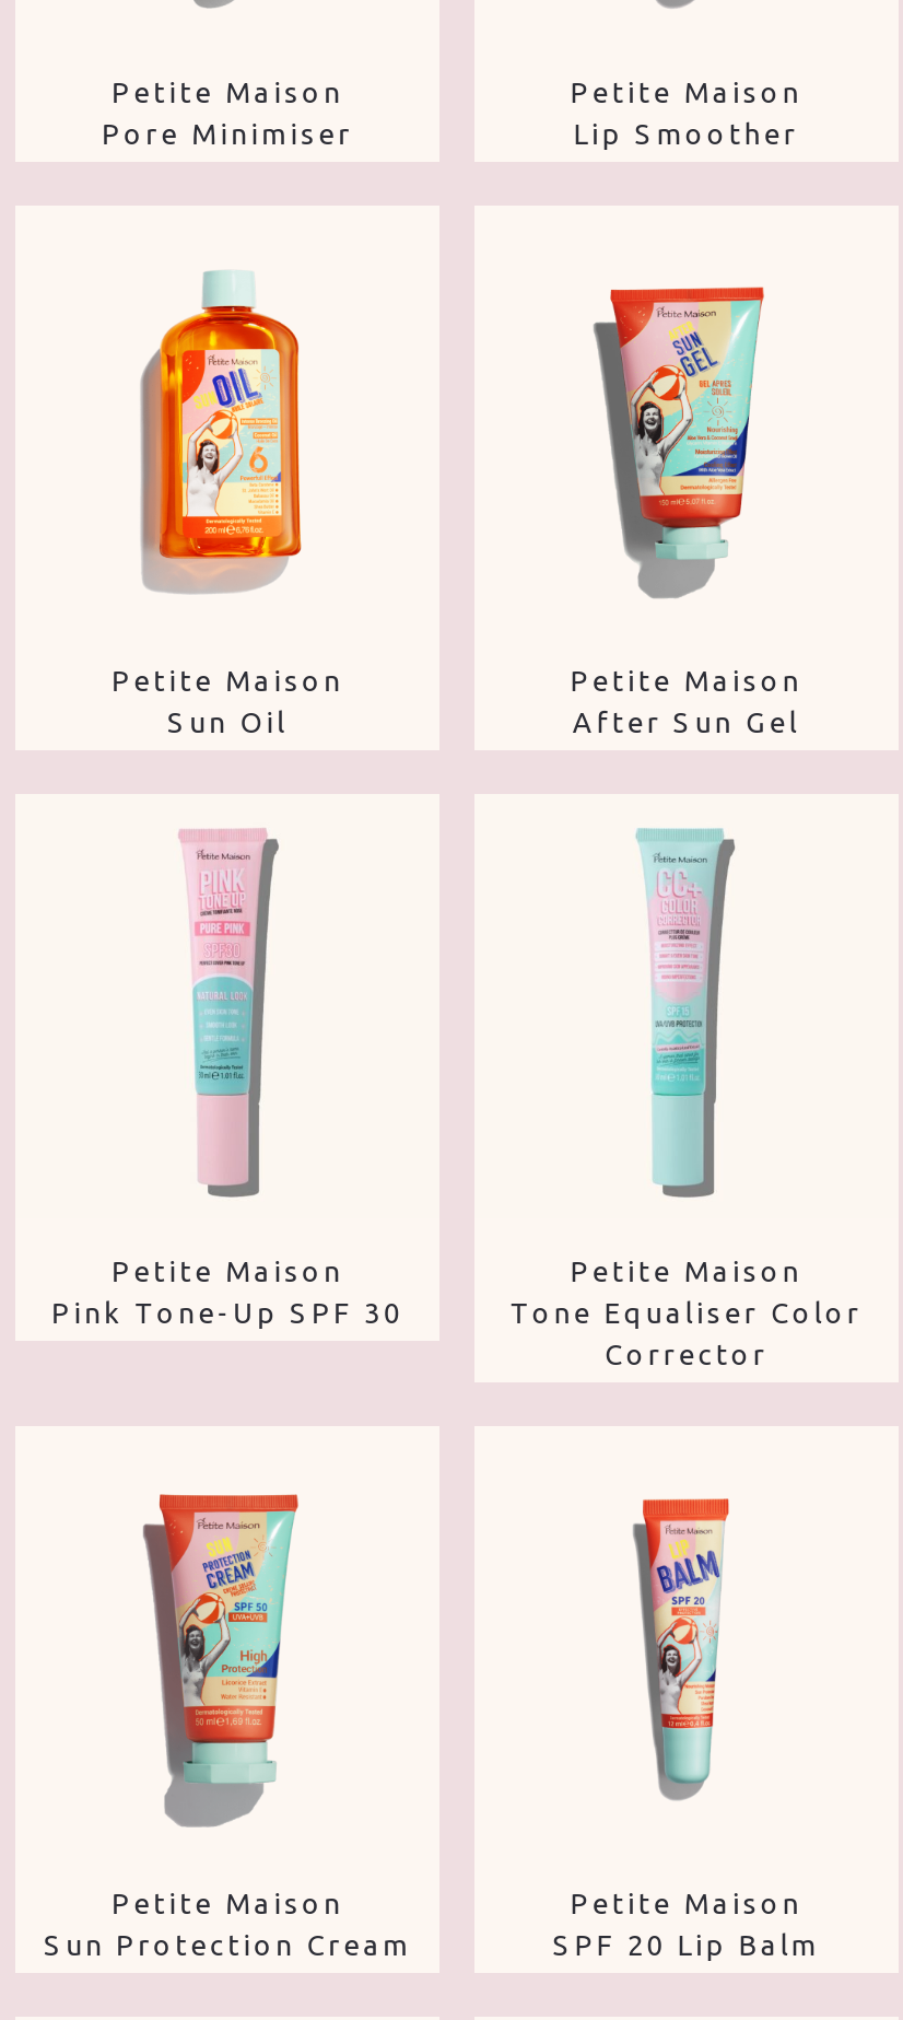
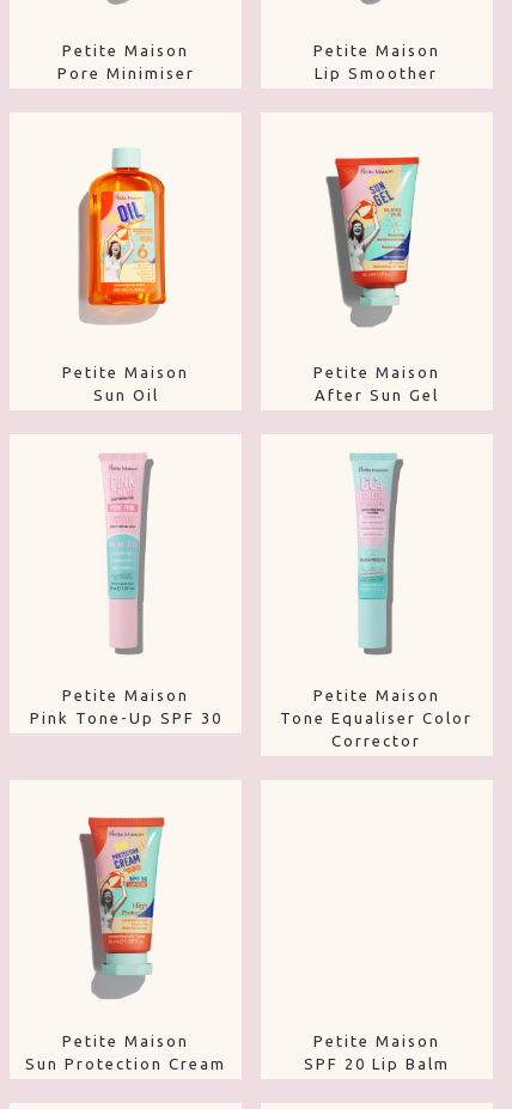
- [image]
